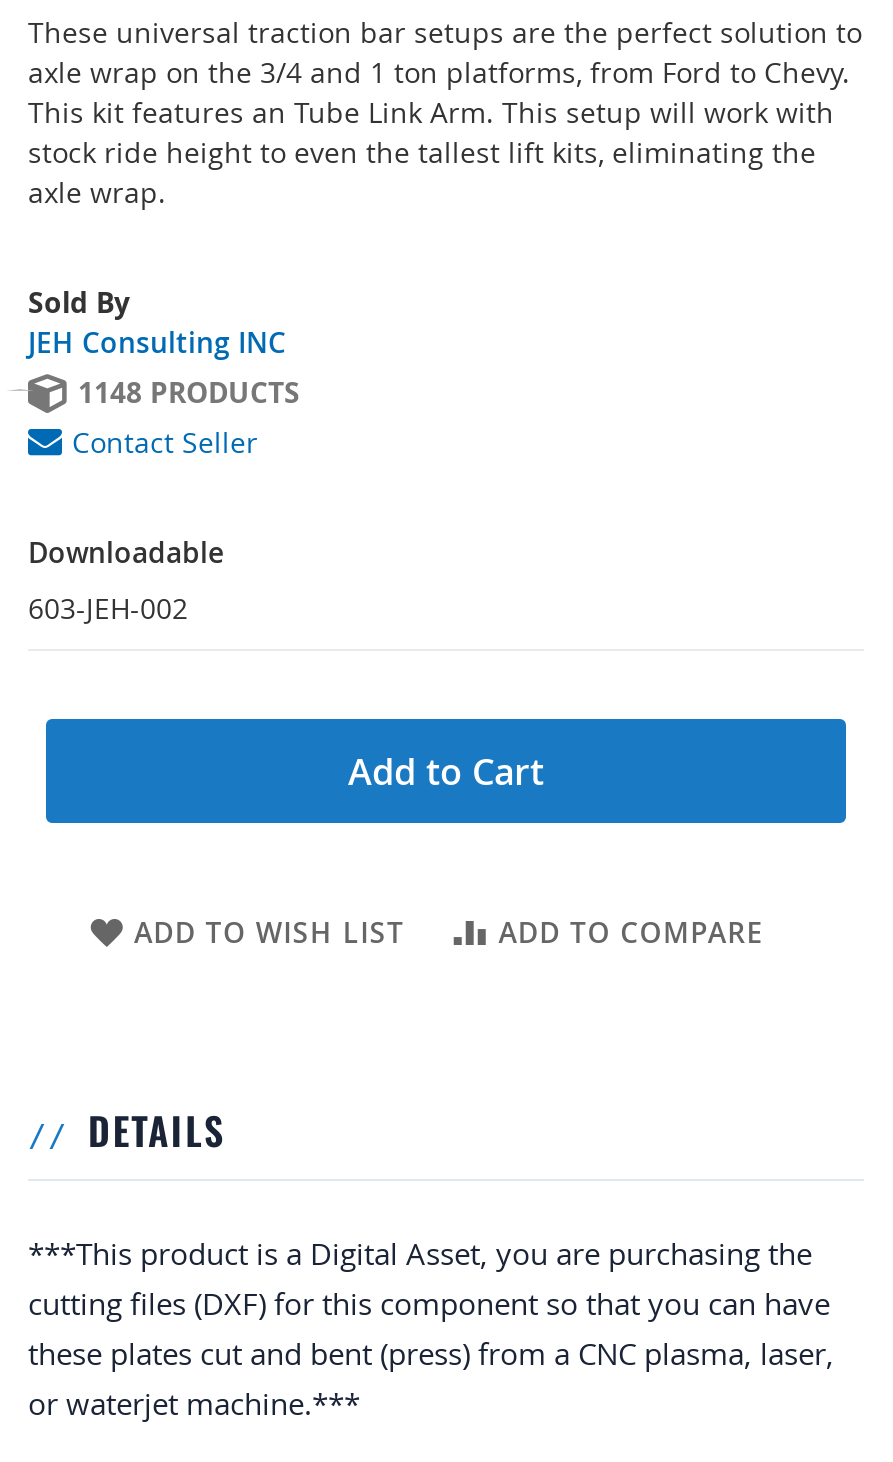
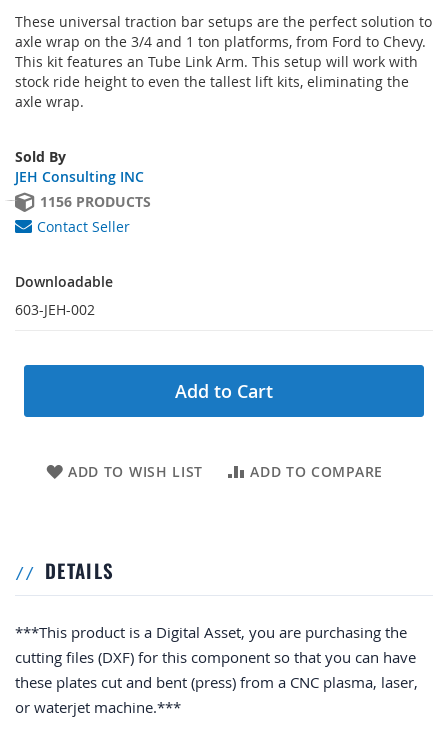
- 1148 PRODUCTS
+ 1156 PRODUCTS
